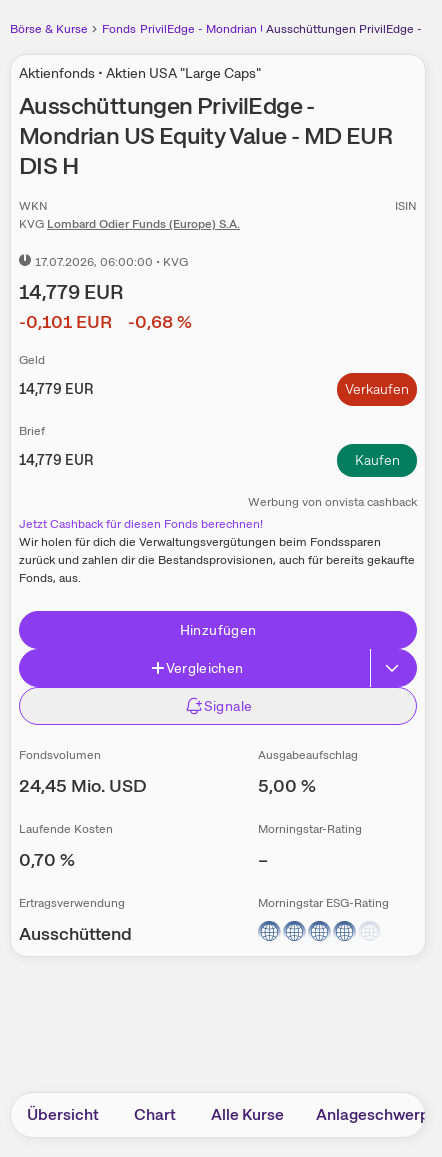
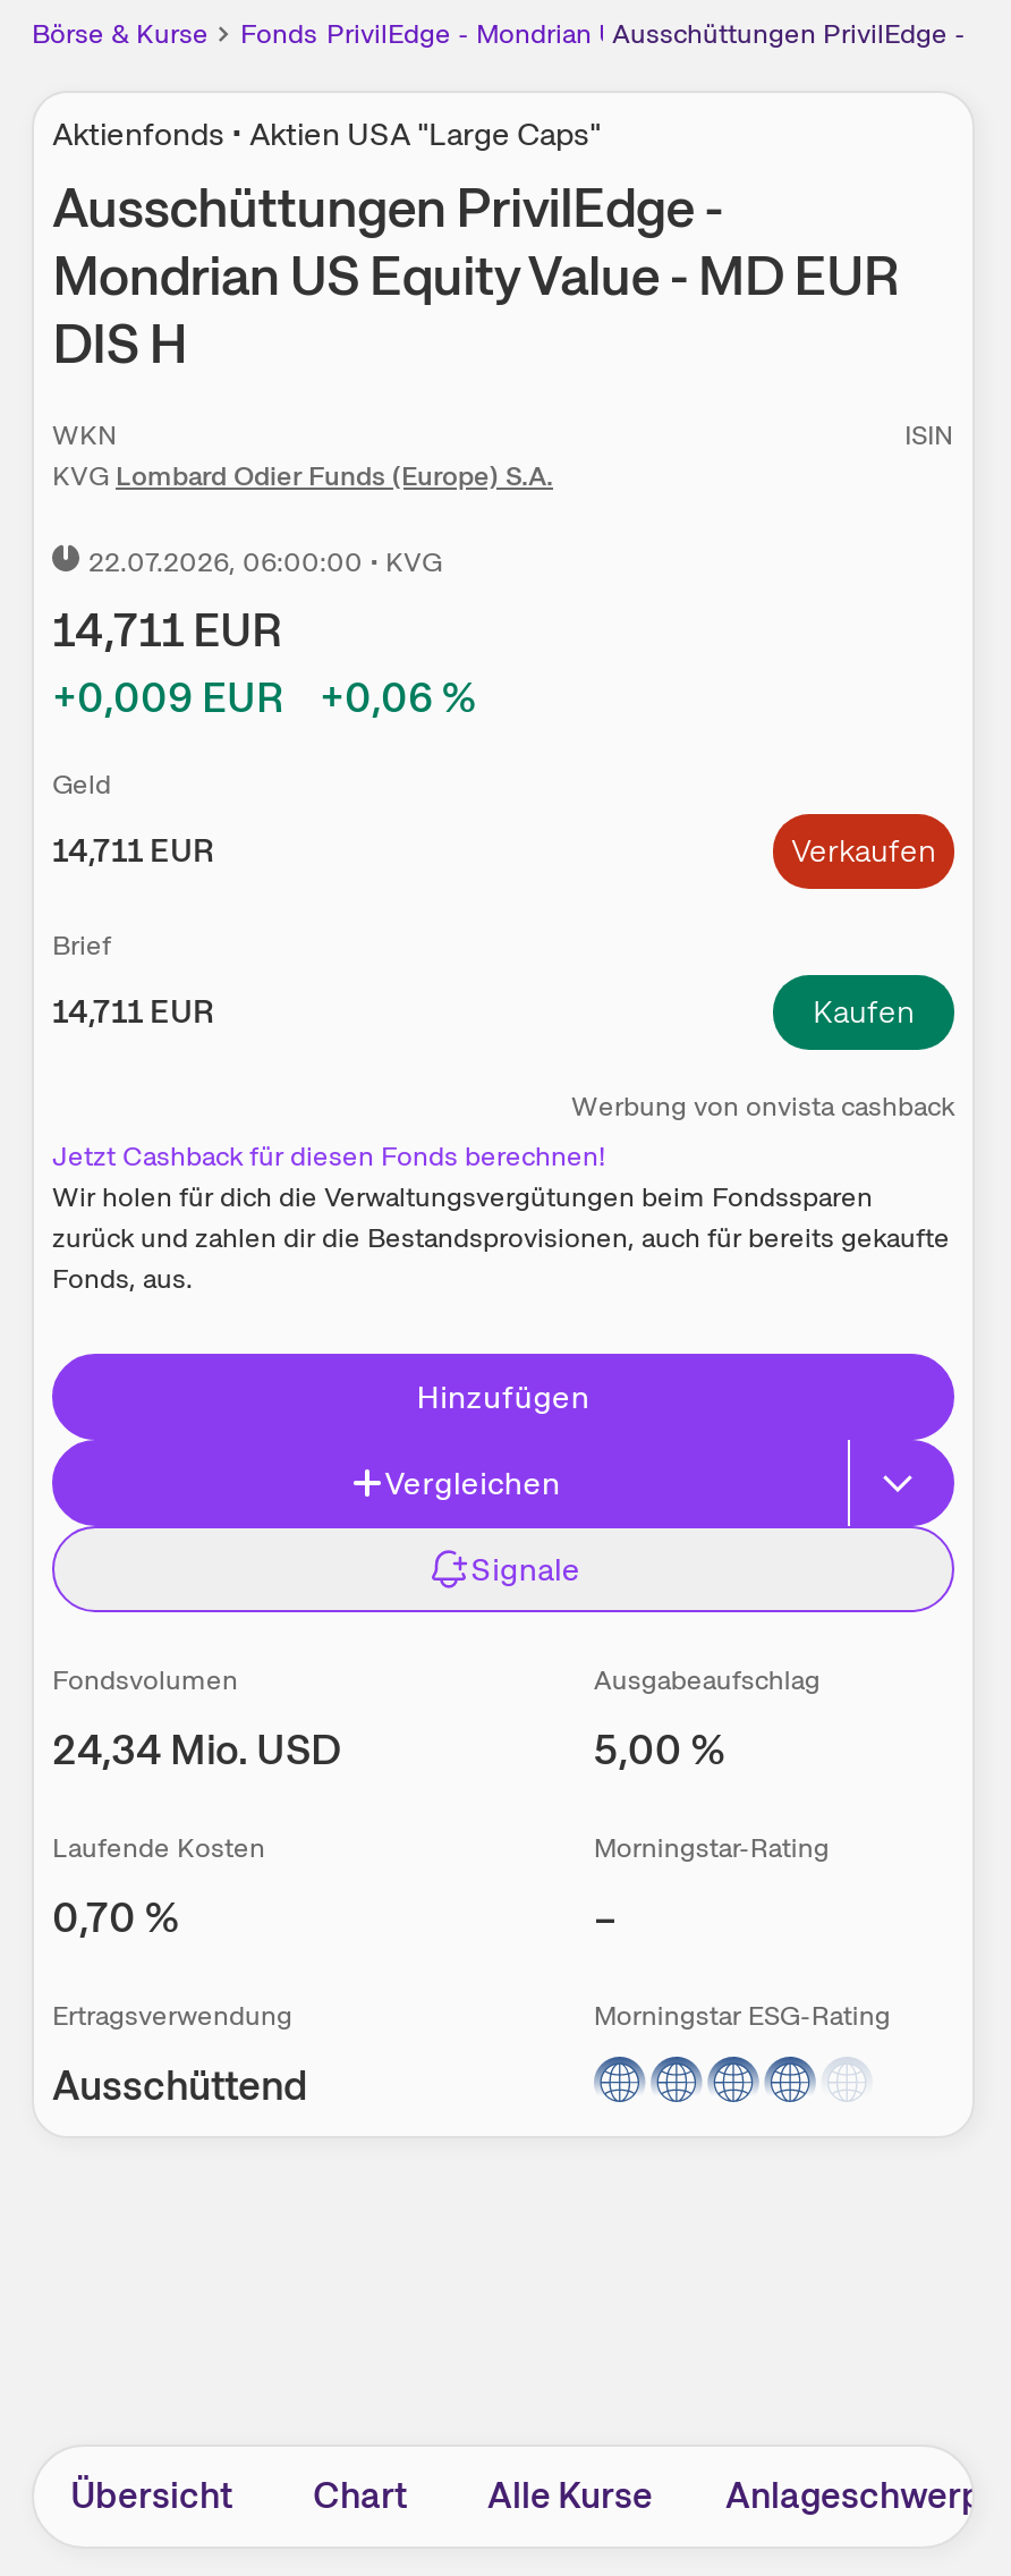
- 17.07.2026, 06:00:00 • KVG
+ 22.07.2026, 06:00:00 • KVG

- 14,779 EUR
+ 14,711 EUR

- -0,101 EUR
+ +0,009 EUR

- -0,68 %
+ +0,06 %

- 14,779 EUR
+ 14,711 EUR

- 14,779 EUR
+ 14,711 EUR

- 24,45 Mio. USD
+ 24,34 Mio. USD
